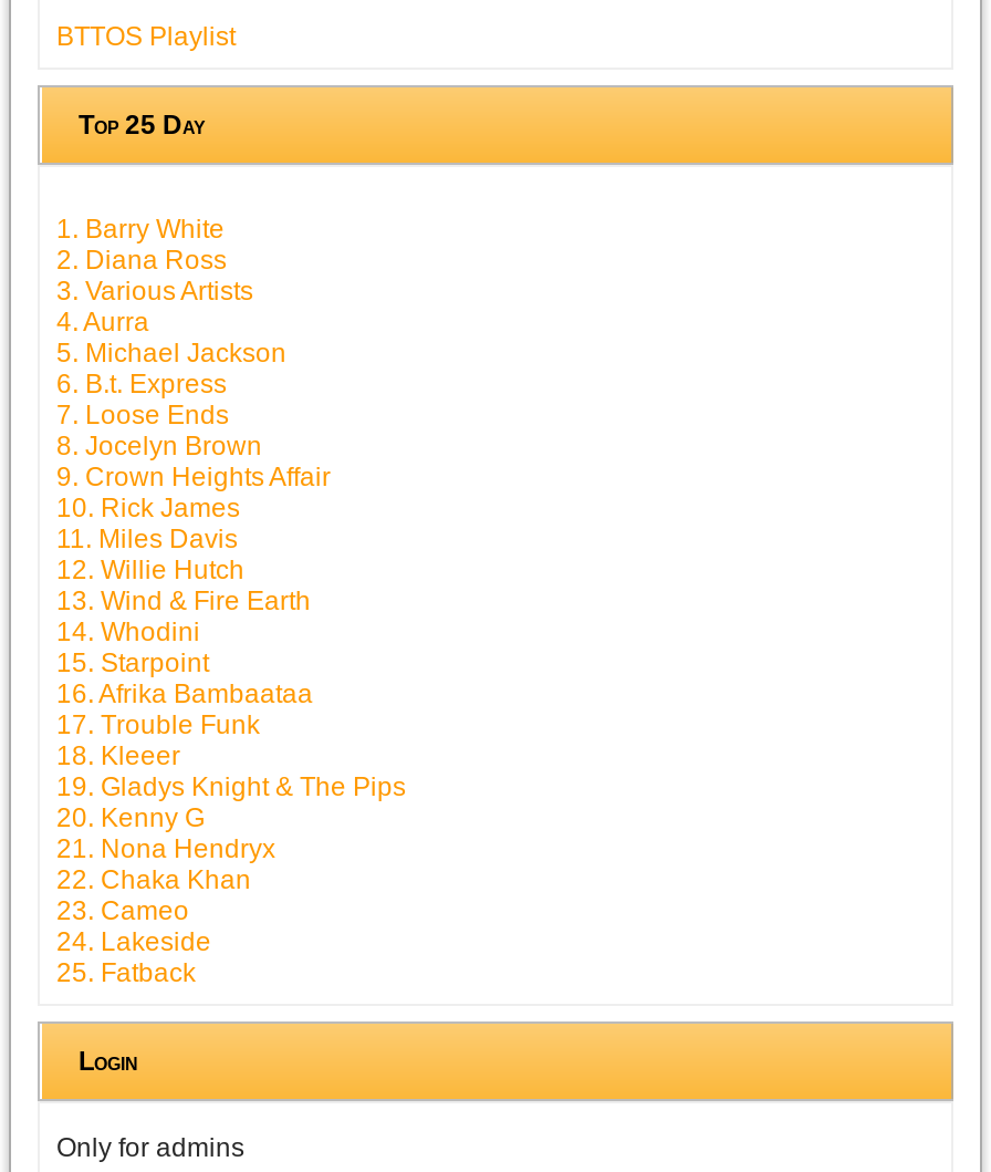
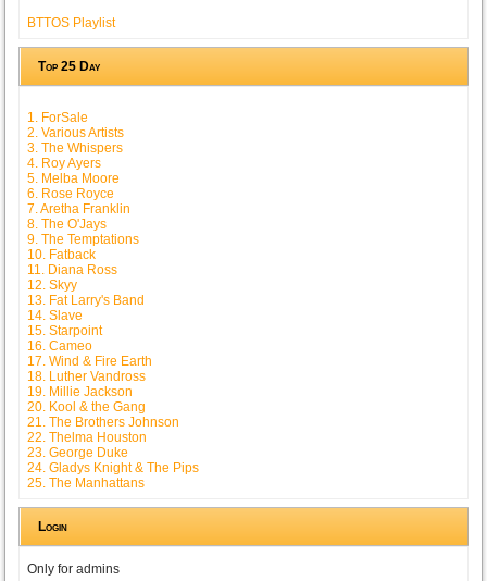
- 1. Barry White
- 2. Diana Ross
- 3. Various Artists
- 4. Aurra
- 5. Michael Jackson
- 6. B.t. Express
- 7. Loose Ends
- 8. Jocelyn Brown
- 9. Crown Heights Affair
- 10. Rick James
- 11. Miles Davis
- 12. Willie Hutch
- 13. Wind & Fire Earth
- 14. Whodini
+ 1. ForSale
+ 2. Various Artists
+ 3. The Whispers
+ 4. Roy Ayers
+ 5. Melba Moore
+ 6. Rose Royce
+ 7. Aretha Franklin
+ 8. The O'Jays
+ 9. The Temptations
+ 10. Fatback
+ 11. Diana Ross
+ 12. Skyy
+ 13. Fat Larry's Band
+ 14. Slave

- 16. Afrika Bambaataa
- 17. Trouble Funk
- 18. Kleeer
- 19. Gladys Knight & The Pips
- 20. Kenny G
- 21. Nona Hendryx
- 22. Chaka Khan
- 23. Cameo
- 24. Lakeside
- 25. Fatback
+ 16. Cameo
+ 17. Wind & Fire Earth
+ 18. Luther Vandross
+ 19. Millie Jackson
+ 20. Kool & the Gang
+ 21. The Brothers Johnson
+ 22. Thelma Houston
+ 23. George Duke
+ 24. Gladys Knight & The Pips
+ 25. The Manhattans
